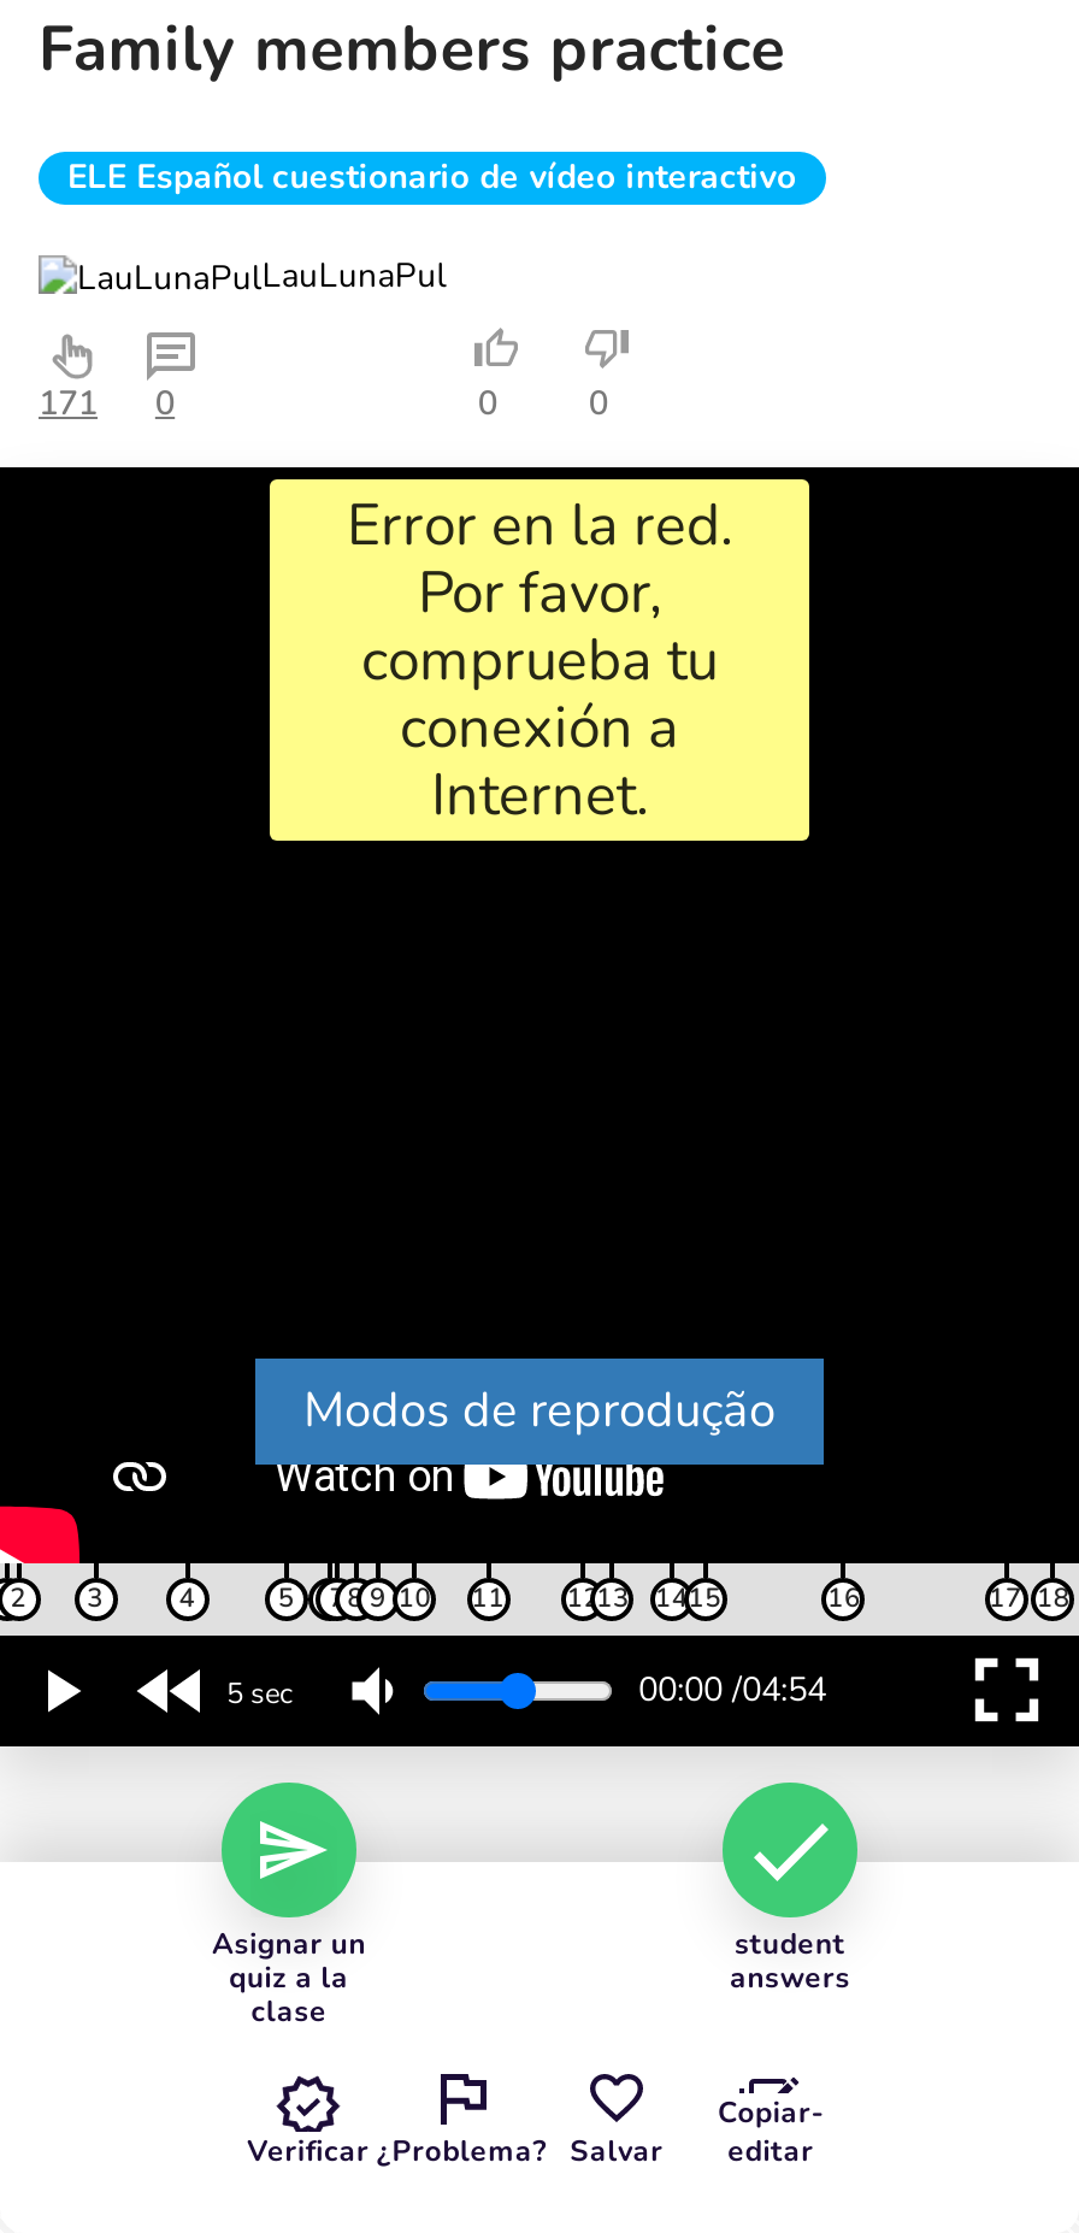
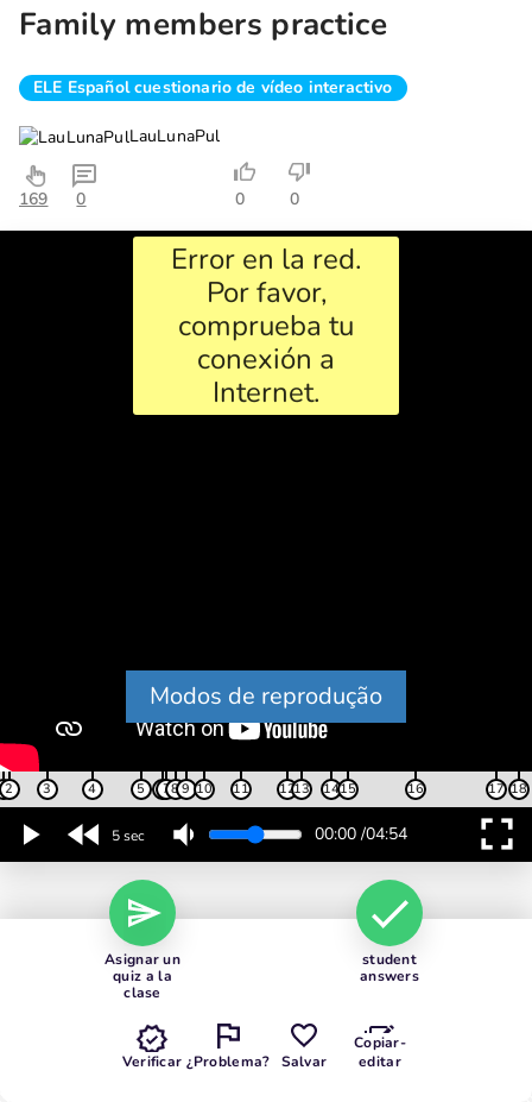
- 171 0
+ 169 0
